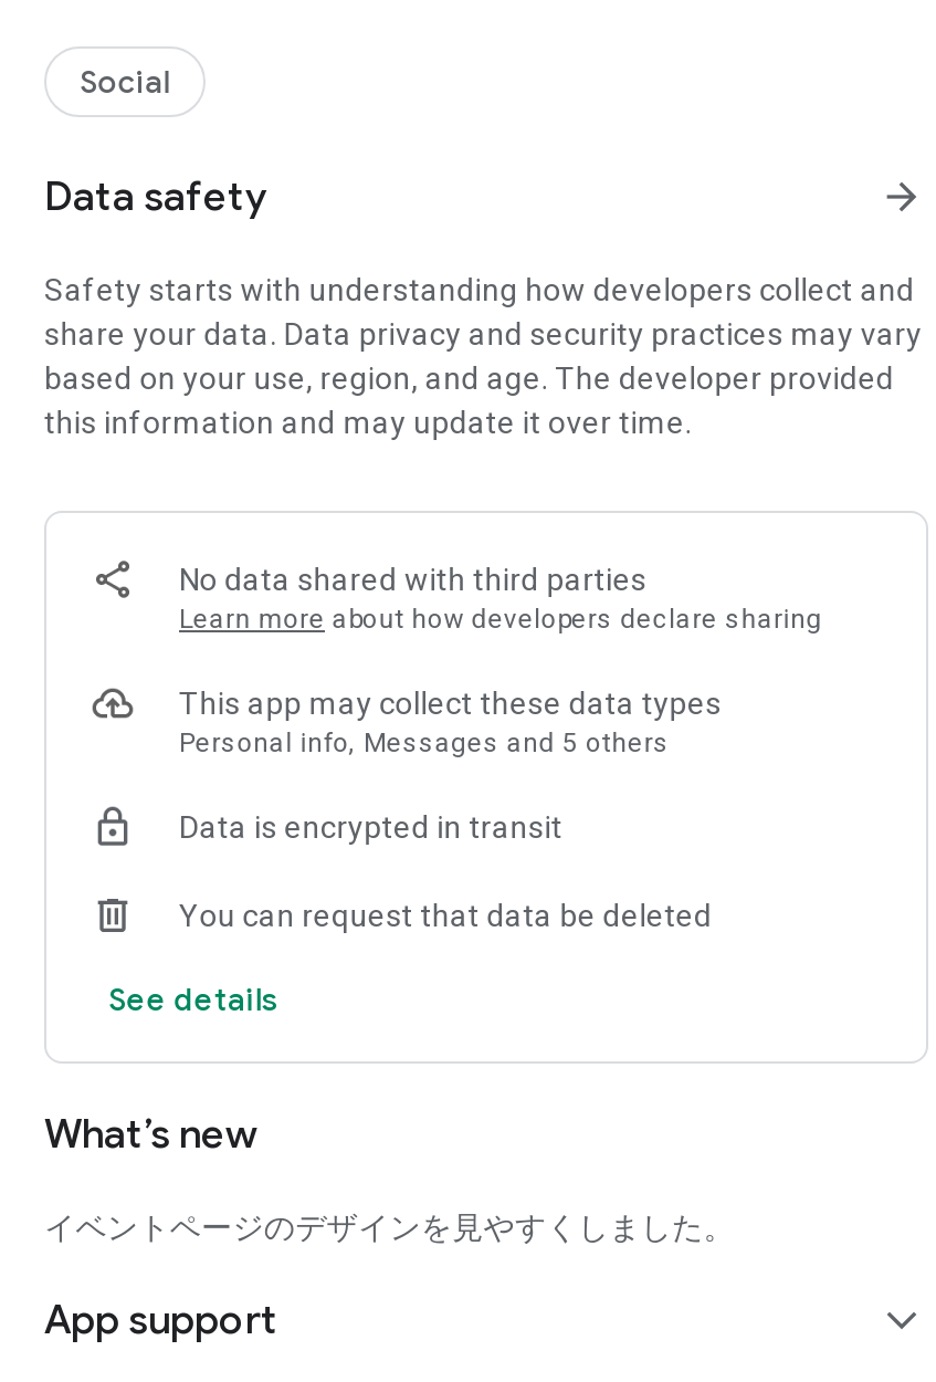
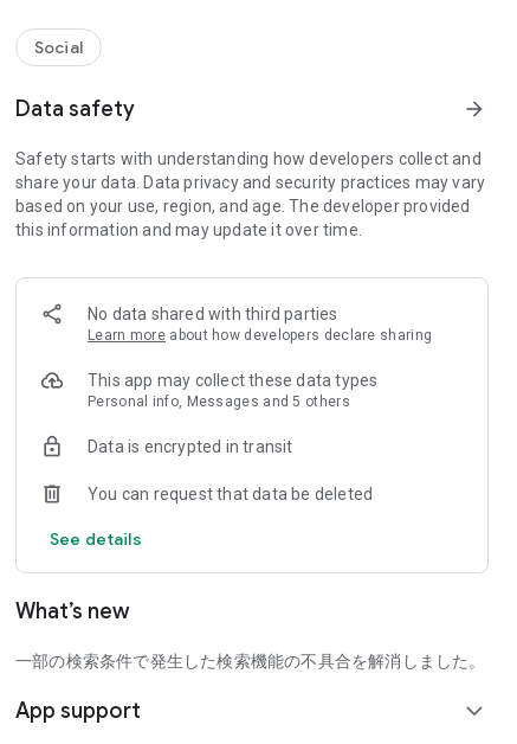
- イベントページのデザインを見やすくしました。
+ 一部の検索条件で発生した検索機能の不具合を解消しました。
